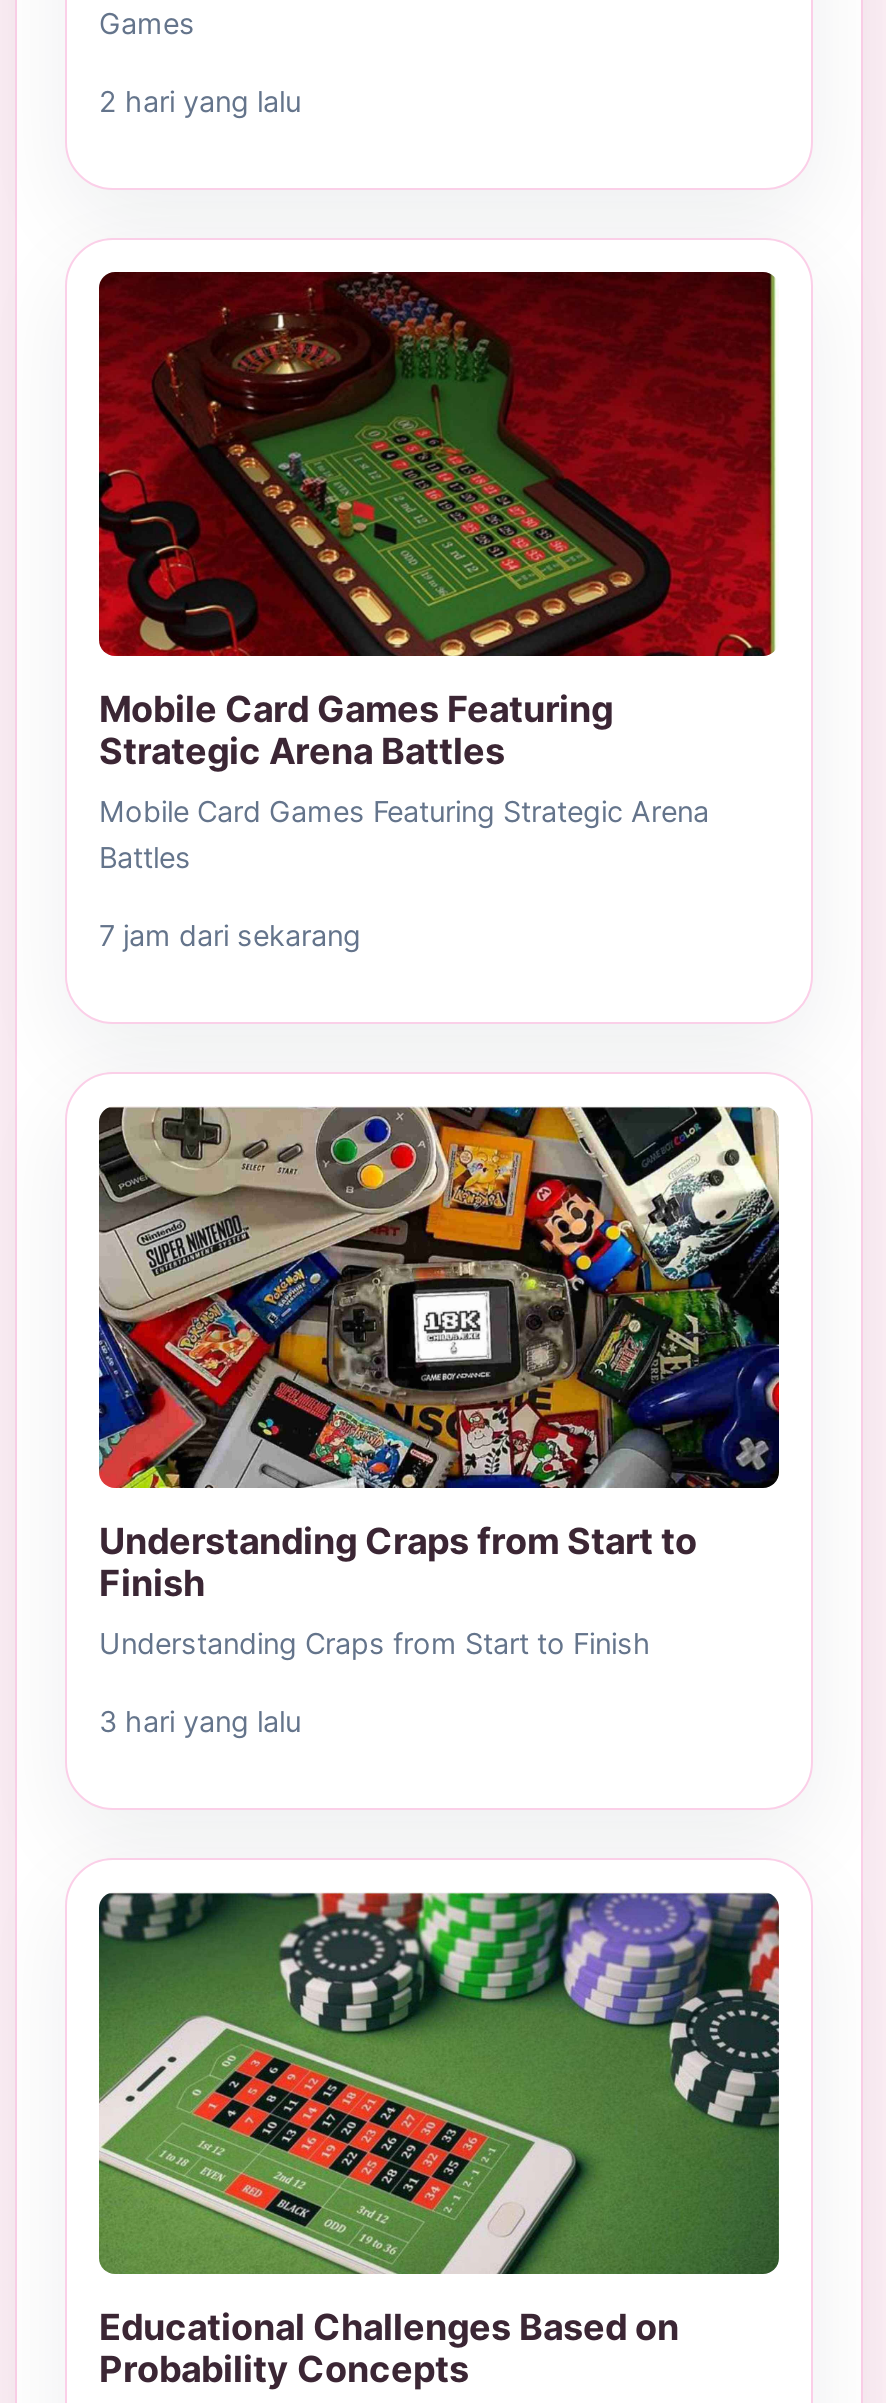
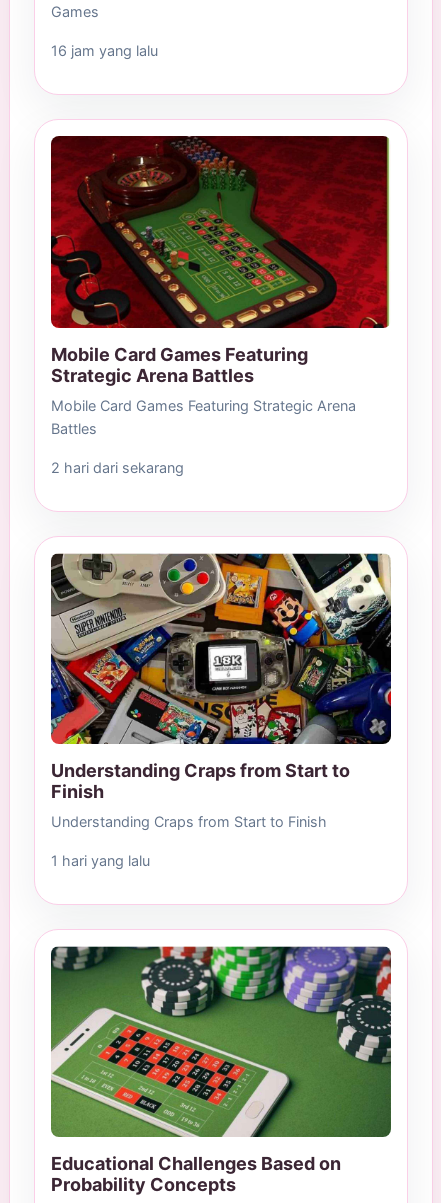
- 2 hari yang lalu
+ 16 jam yang lalu

- 7 jam dari sekarang
+ 2 hari dari sekarang

- 3 hari yang lalu
+ 1 hari yang lalu
